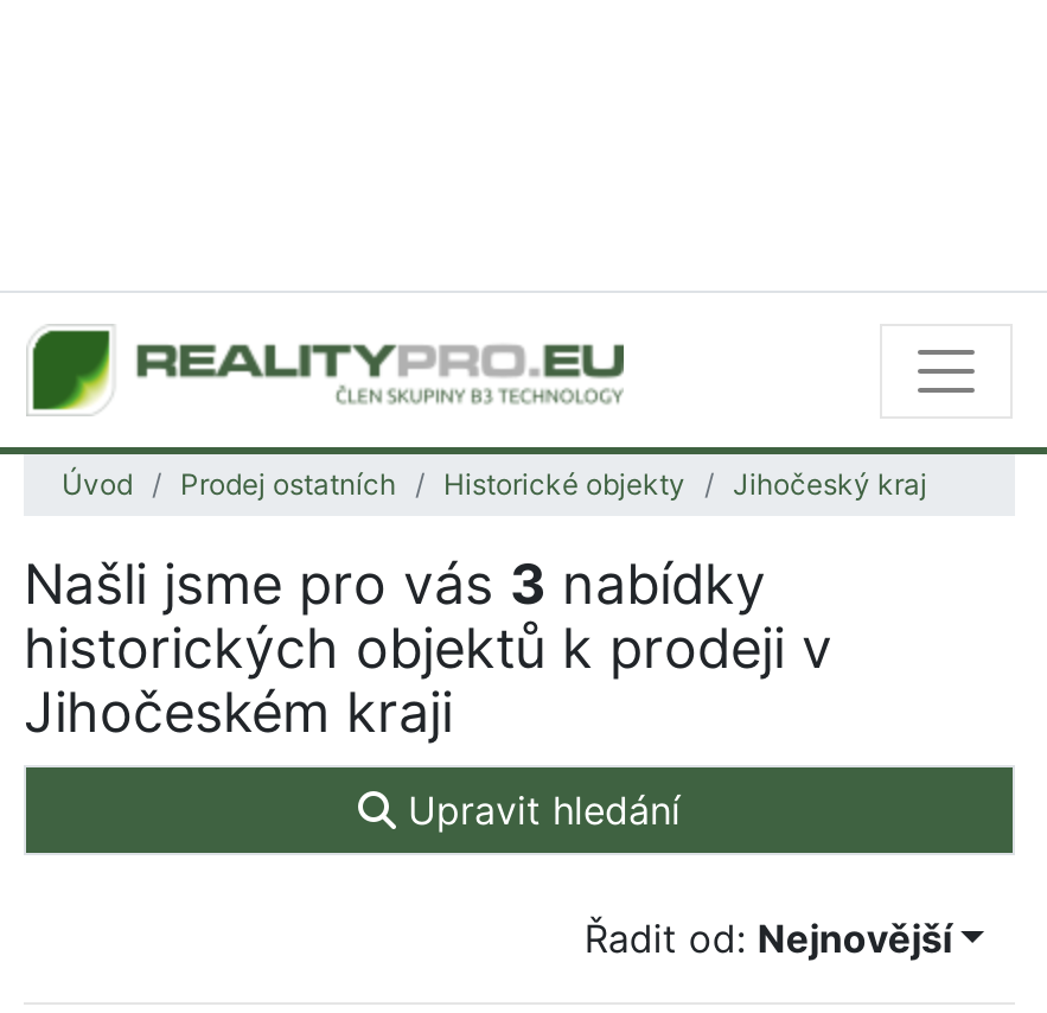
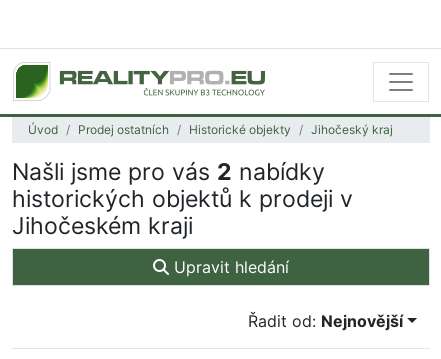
- Našli jsme pro vás 3 nabídky
+ Našli jsme pro vás 2 nabídky
